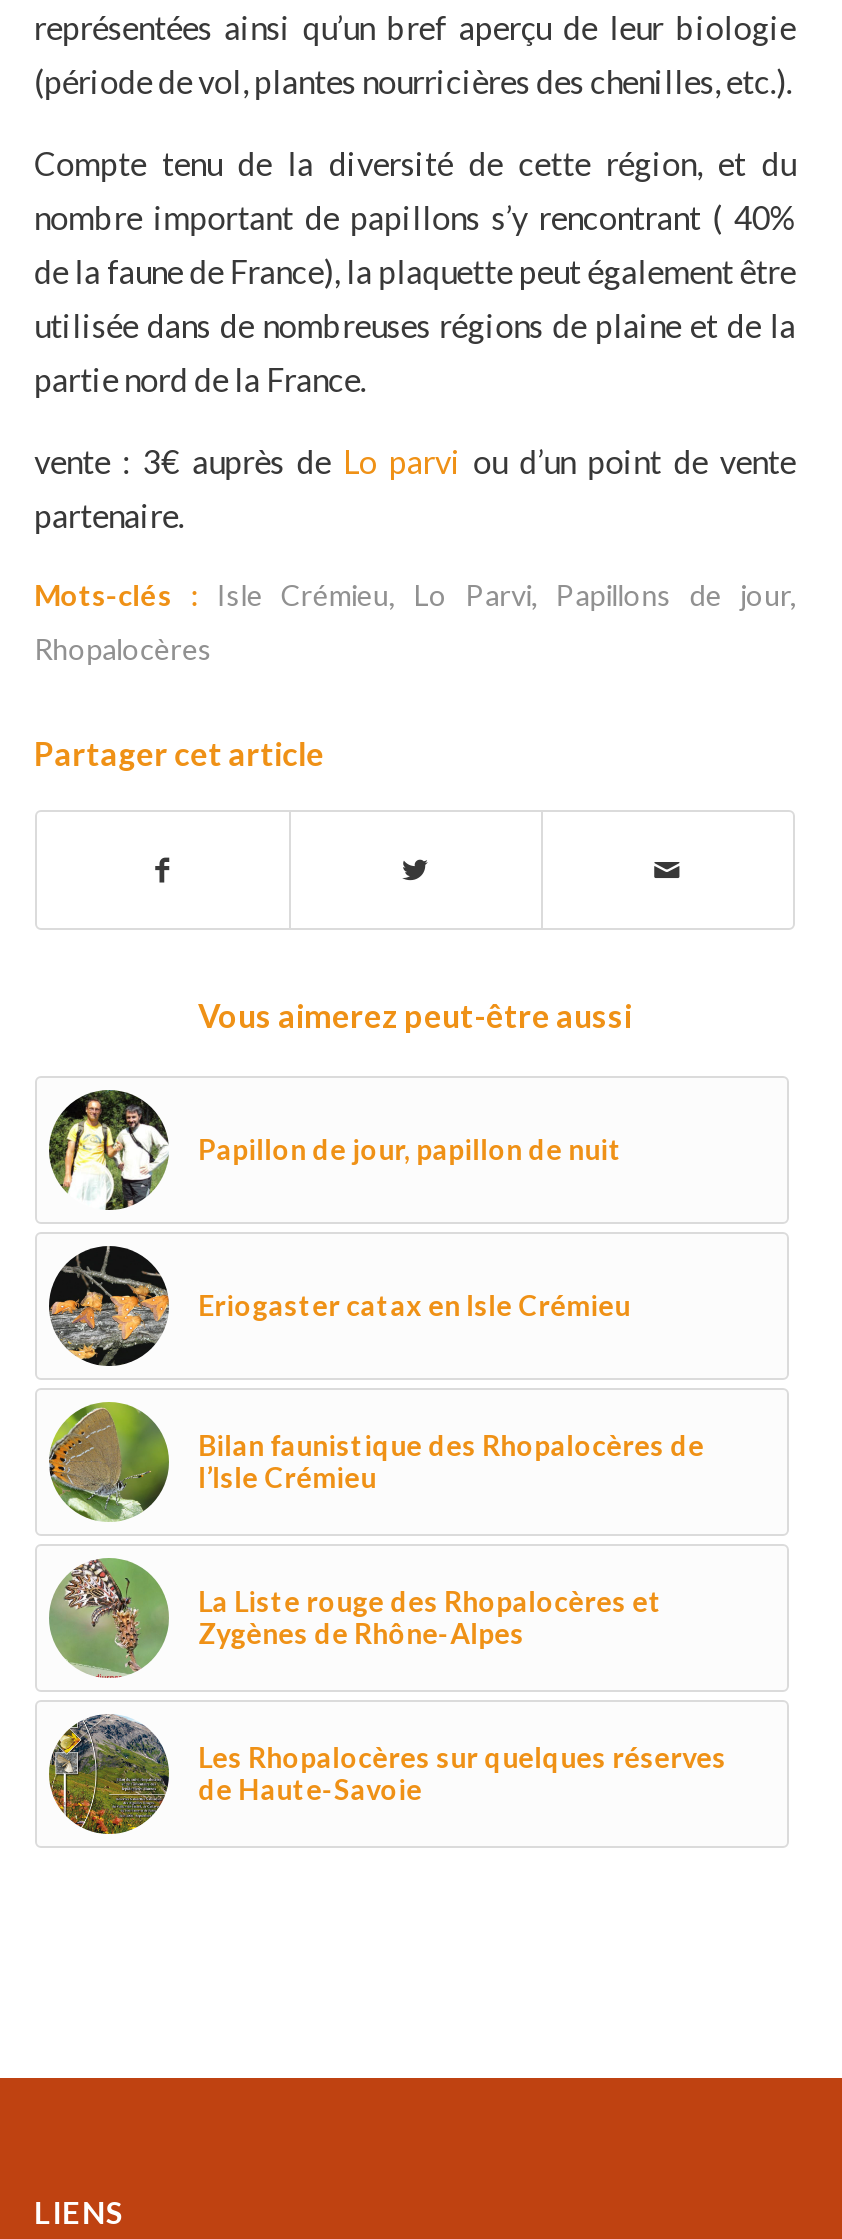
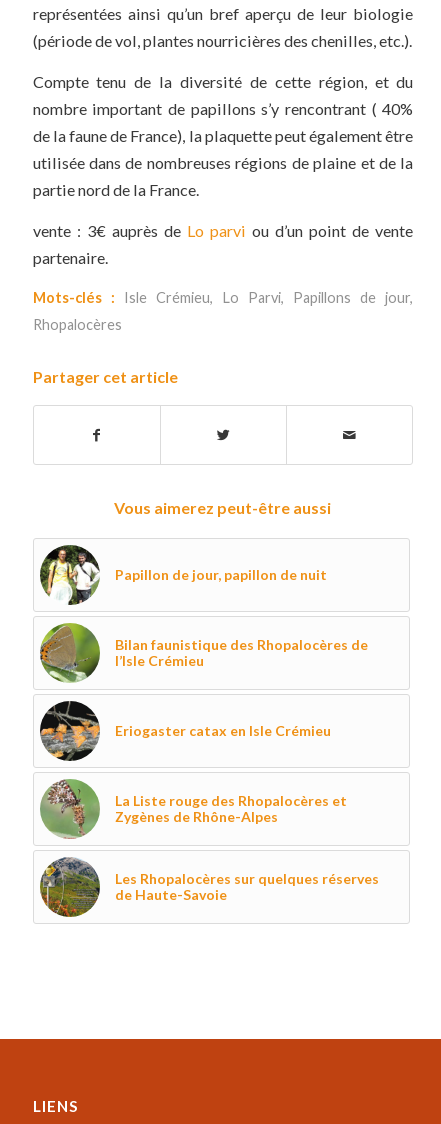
moved down: [image] | Eriogaster catax en Isle Crémieu

moved up: [image] | Bilan faunistique des Rhopalocères de | l’Isle Crémieu
